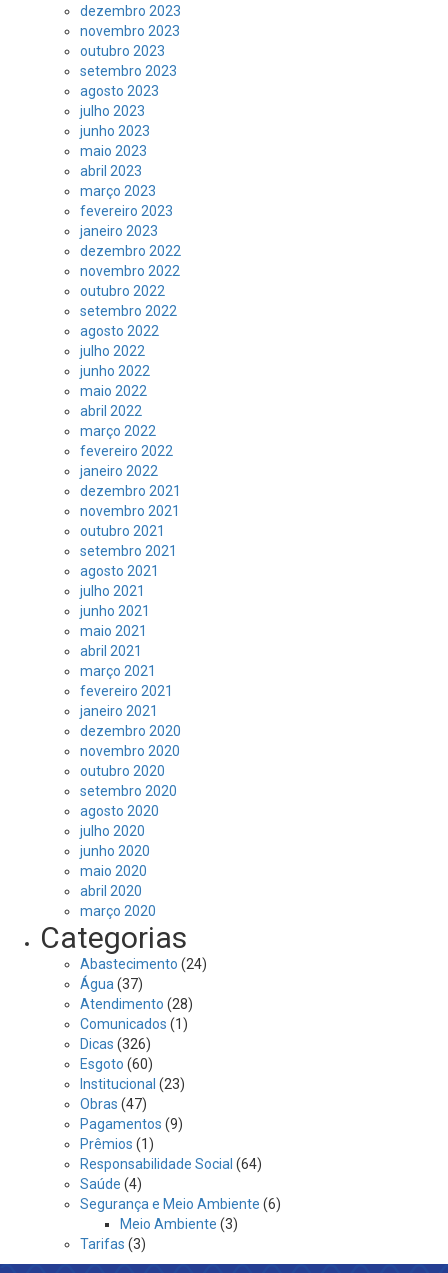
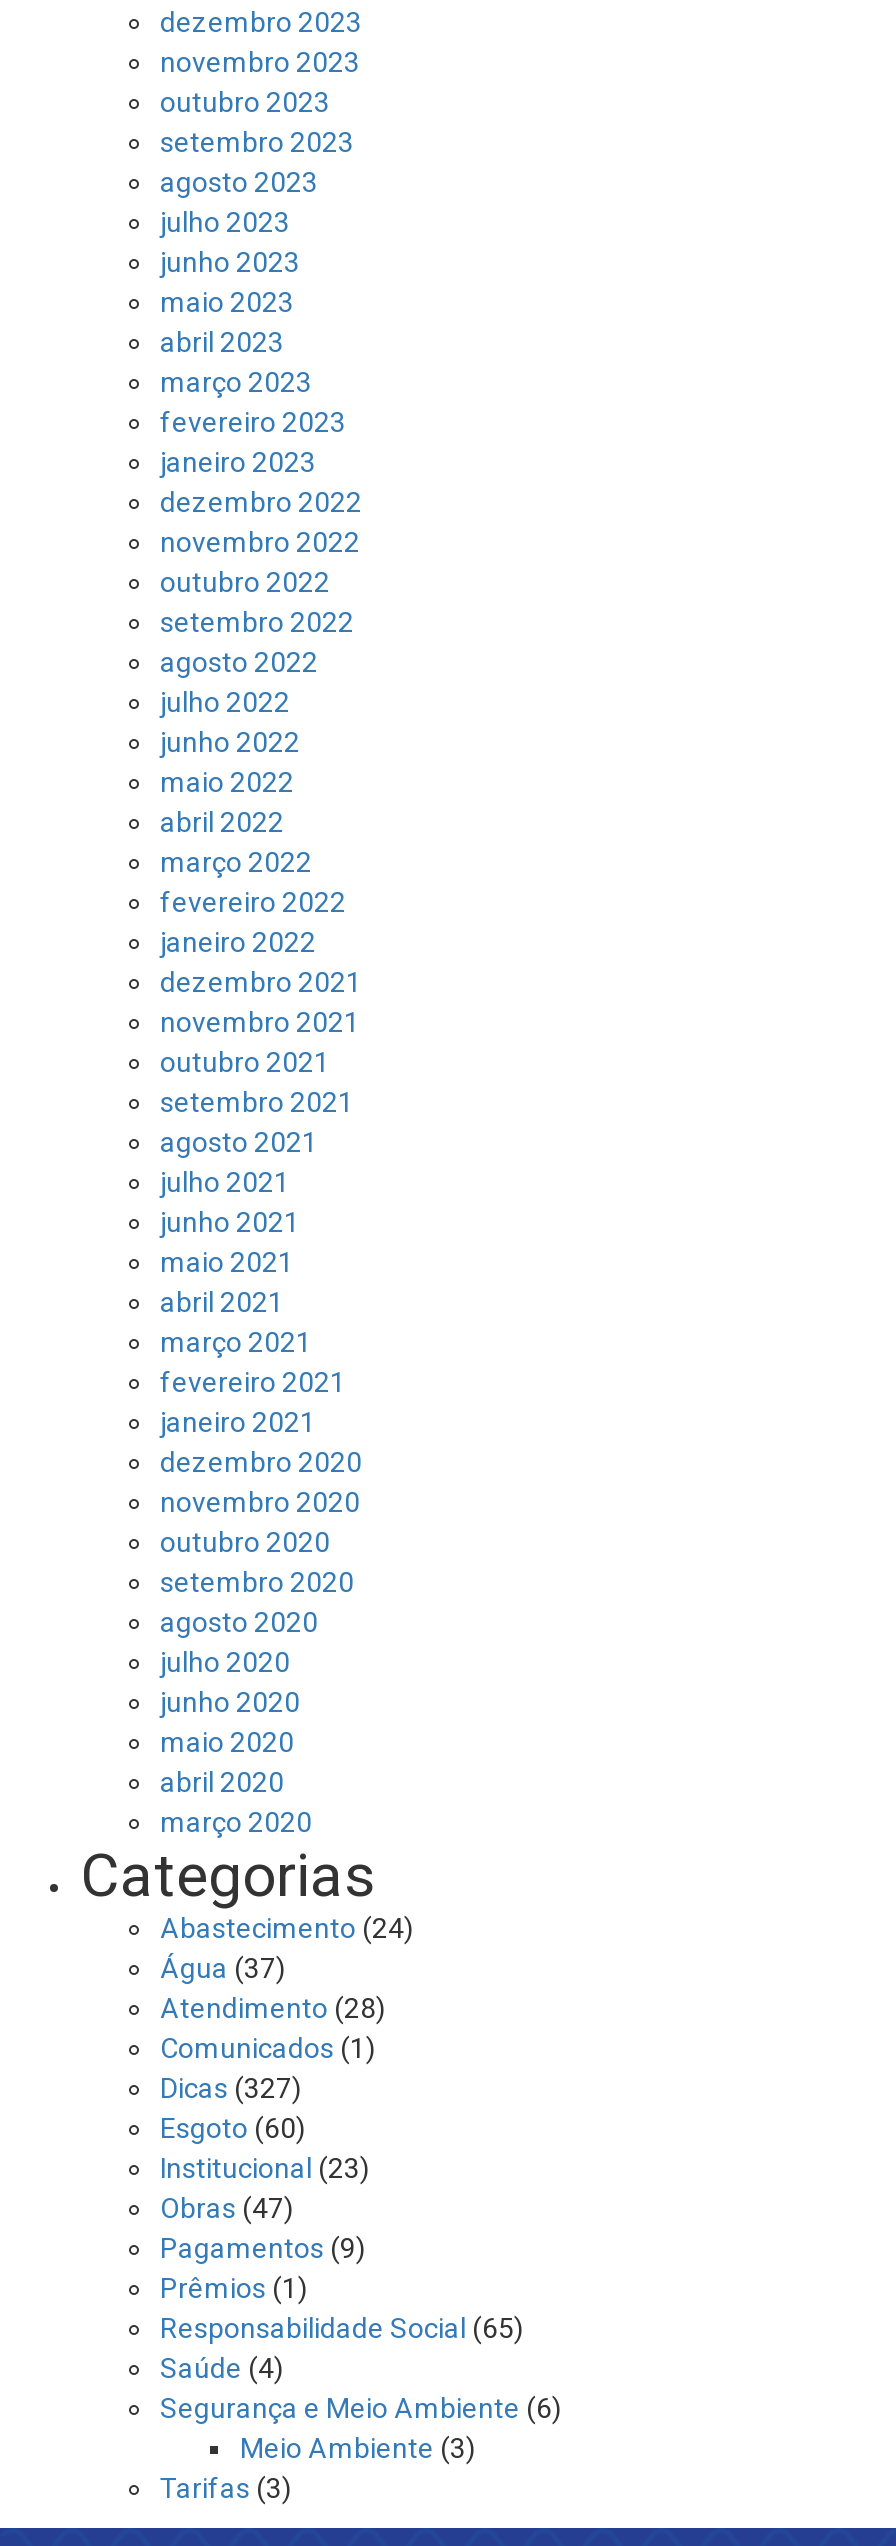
- Dicas (326)
+ Dicas (327)

- Responsabilidade Social (64)
+ Responsabilidade Social (65)
